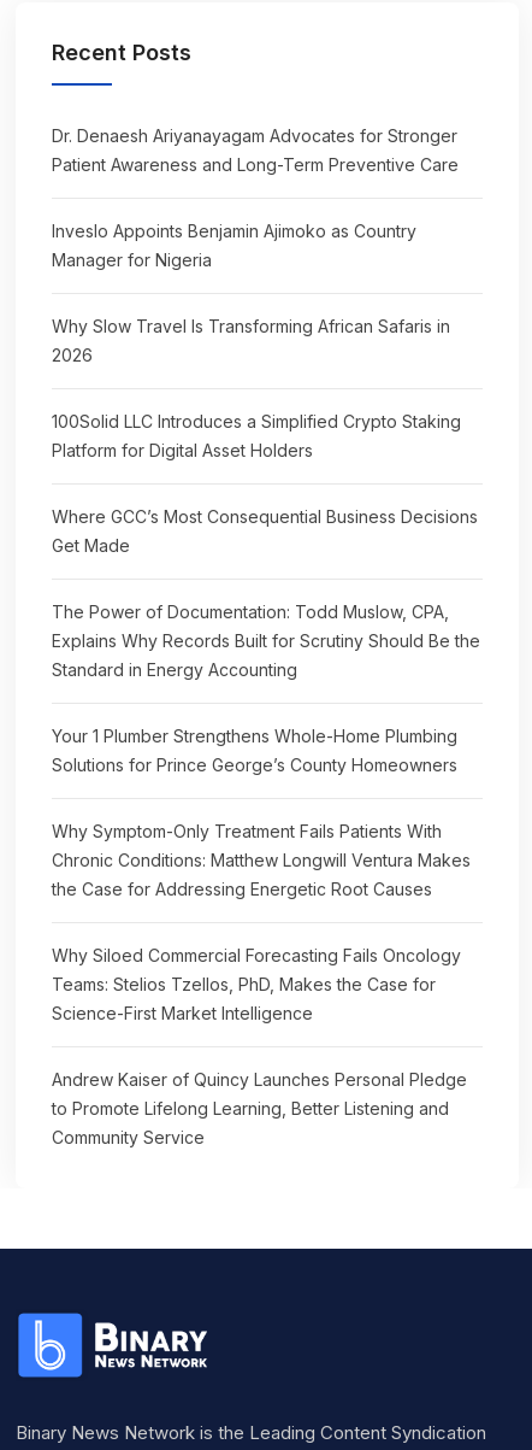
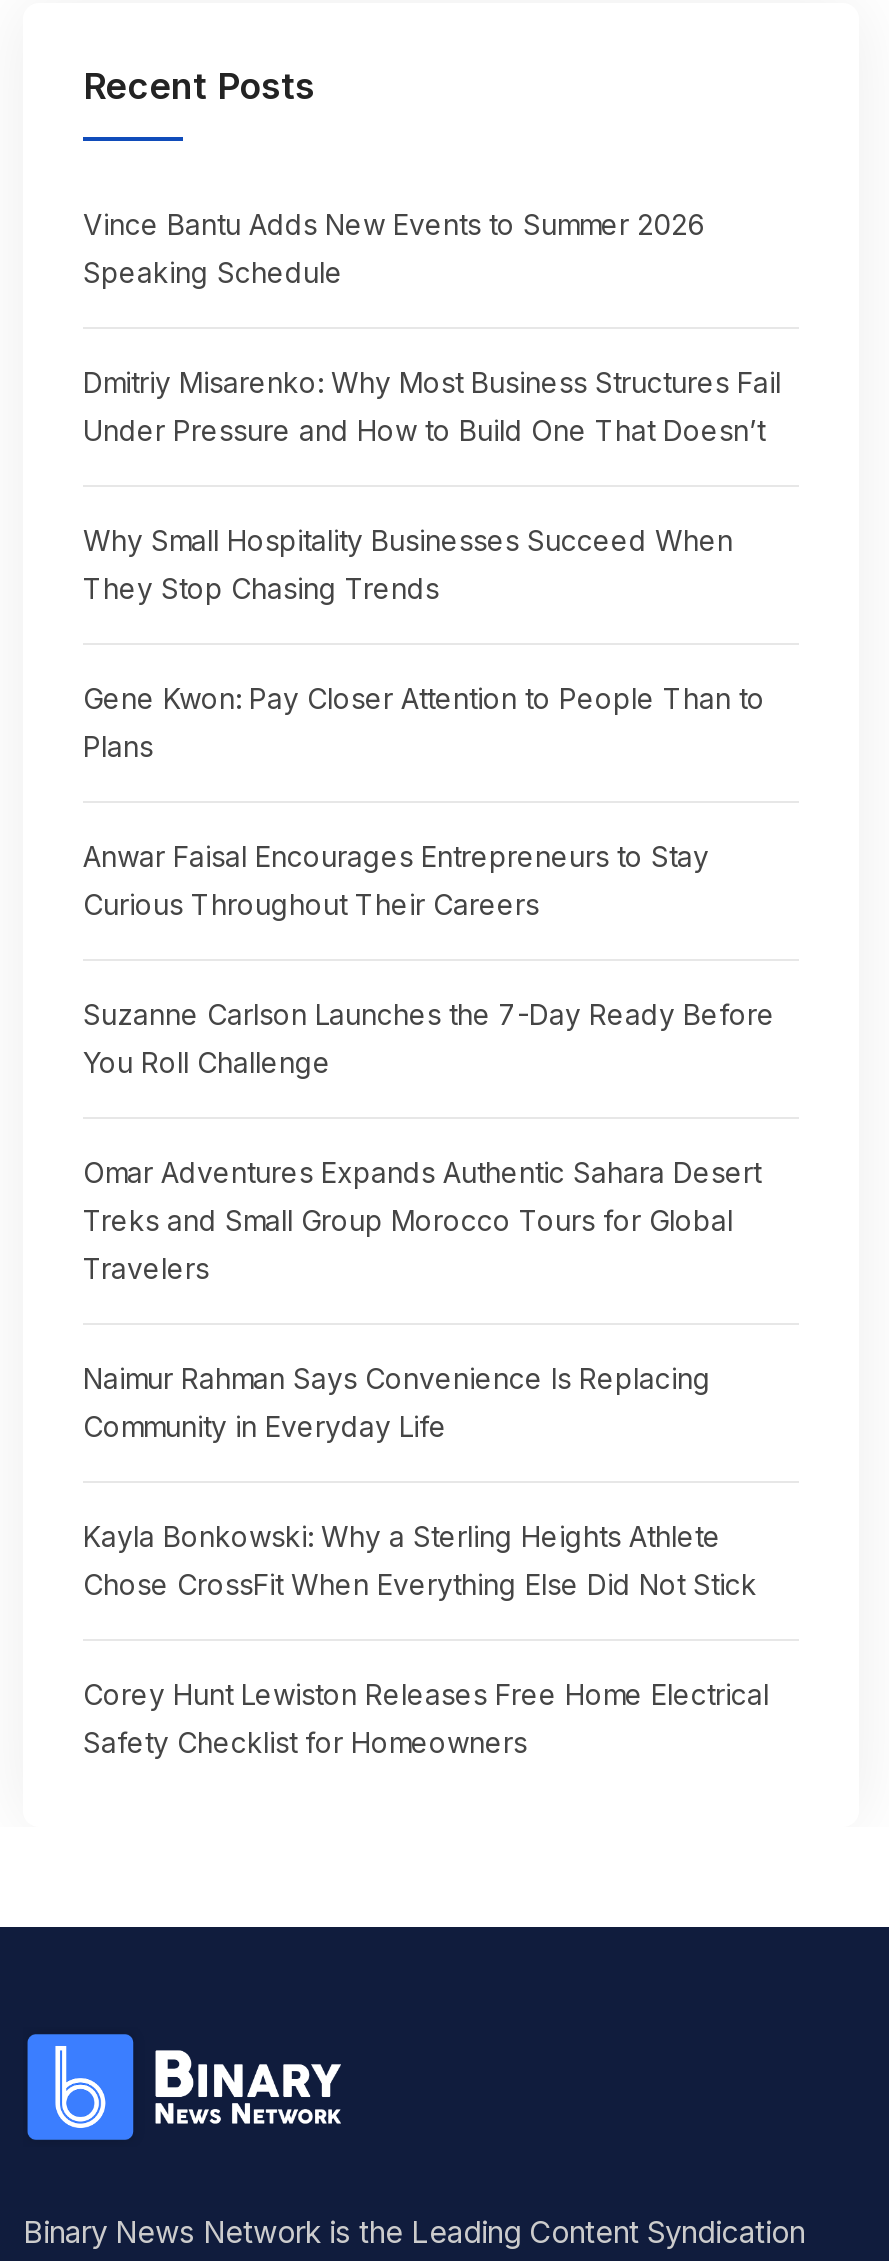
- Dr. Denaesh Ariyanayagam Advocates for Stronger
- Patient Awareness and Long-Term Preventive Care
+ Vince Bantu Adds New Events to Summer 2026
+ Speaking Schedule

- Inveslo Appoints Benjamin Ajimoko as Country
- Manager for Nigeria
+ Dmitriy Misarenko: Why Most Business Structures Fail
+ Under Pressure and How to Build One That Doesn’t

- Why Slow Travel Is Transforming African Safaris in
- 2026
+ Why Small Hospitality Businesses Succeed When
+ They Stop Chasing Trends

- 100Solid LLC Introduces a Simplified Crypto Staking
- Platform for Digital Asset Holders
+ Gene Kwon: Pay Closer Attention to People Than to
+ Plans

- Where GCC’s Most Consequential Business Decisions
- Get Made
+ Anwar Faisal Encourages Entrepreneurs to Stay
+ Curious Throughout Their Careers

- The Power of Documentation: Todd Muslow, CPA,
- Explains Why Records Built for Scrutiny Should Be the
- Standard in Energy Accounting
+ Suzanne Carlson Launches the 7-Day Ready Before
+ You Roll Challenge

- Your 1 Plumber Strengthens Whole-Home Plumbing
- Solutions for Prince George’s County Homeowners
+ Omar Adventures Expands Authentic Sahara Desert
+ Treks and Small Group Morocco Tours for Global
+ Travelers

- Why Symptom-Only Treatment Fails Patients With
- Chronic Conditions: Matthew Longwill Ventura Makes
- the Case for Addressing Energetic Root Causes
+ Naimur Rahman Says Convenience Is Replacing
+ Community in Everyday Life

- Why Siloed Commercial Forecasting Fails Oncology
- Teams: Stelios Tzellos, PhD, Makes the Case for
- Science-First Market Intelligence
+ Kayla Bonkowski: Why a Sterling Heights Athlete
+ Chose CrossFit When Everything Else Did Not Stick

- Andrew Kaiser of Quincy Launches Personal Pledge
- to Promote Lifelong Learning, Better Listening and
- Community Service
+ Corey Hunt Lewiston Releases Free Home Electrical
+ Safety Checklist for Homeowners
